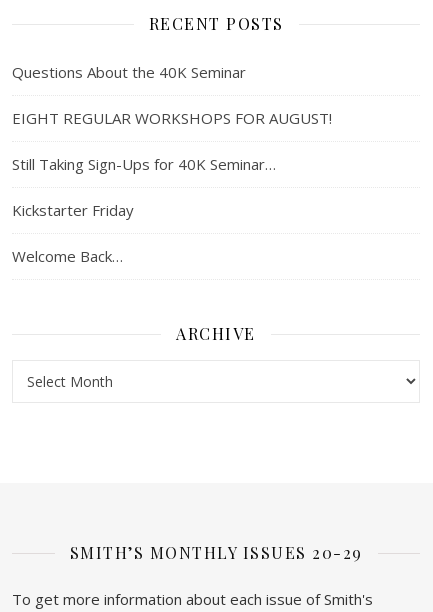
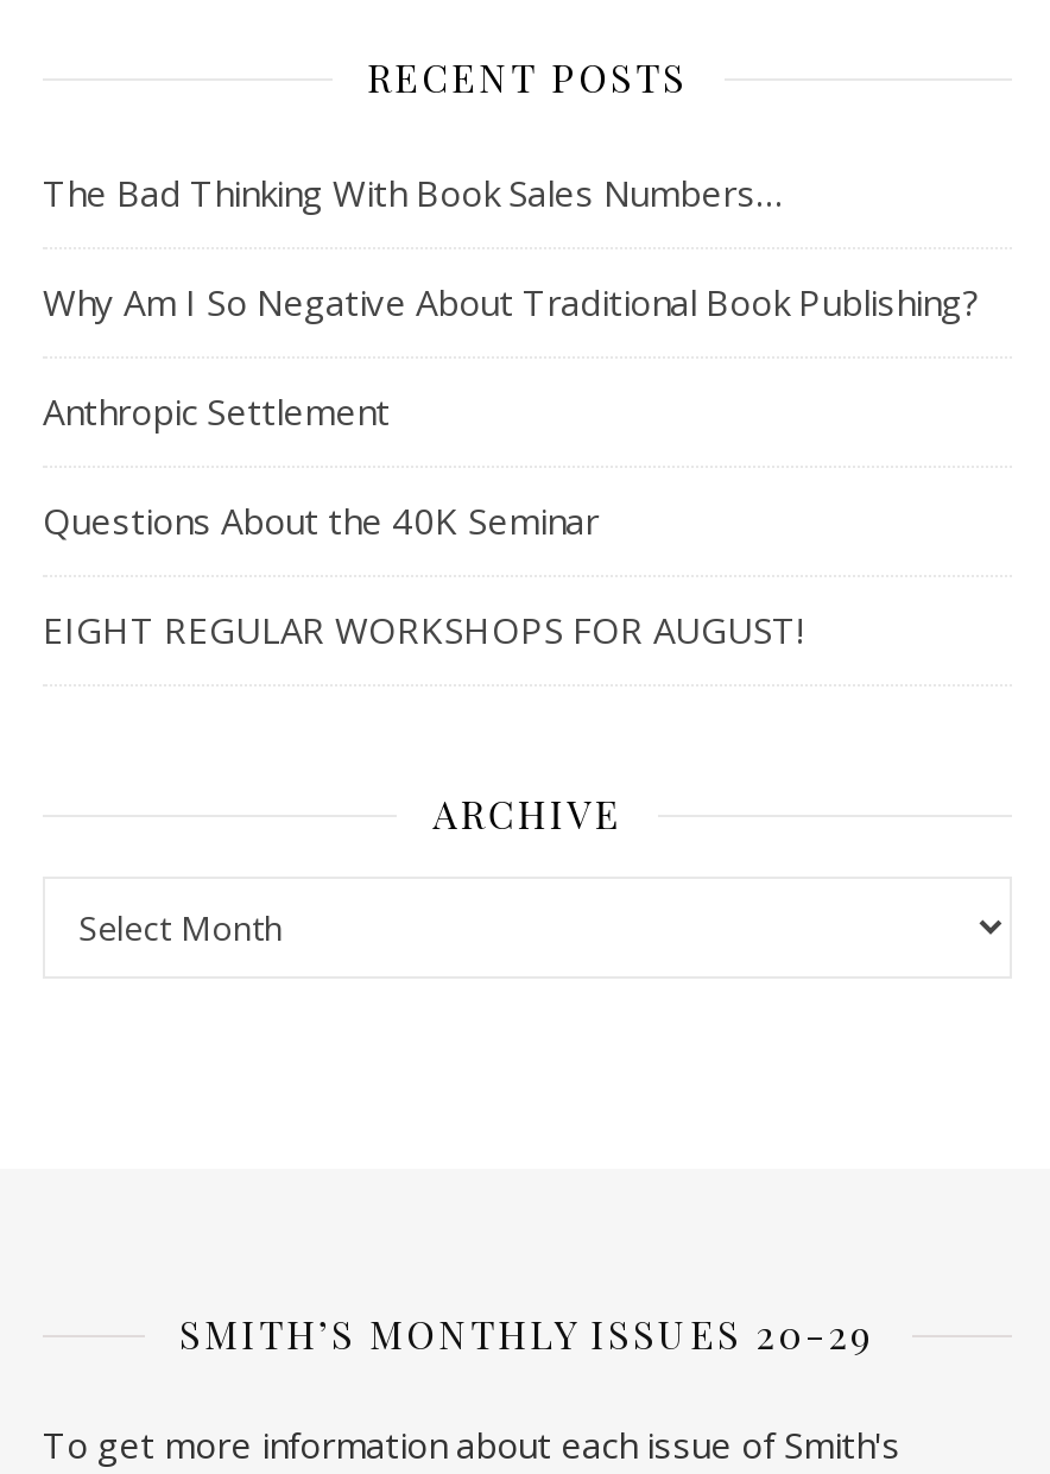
+ The Bad Thinking With Book Sales Numbers…
+ Why Am I So Negative About Traditional Book Publishing?
+ Anthropic Settlement

moved down: Questions About the 40K Seminar | EIGHT REGULAR WORKSHOPS FOR AUGUST!

- Still Taking Sign-Ups for 40K Seminar…
- Kickstarter Friday
- Welcome Back…
